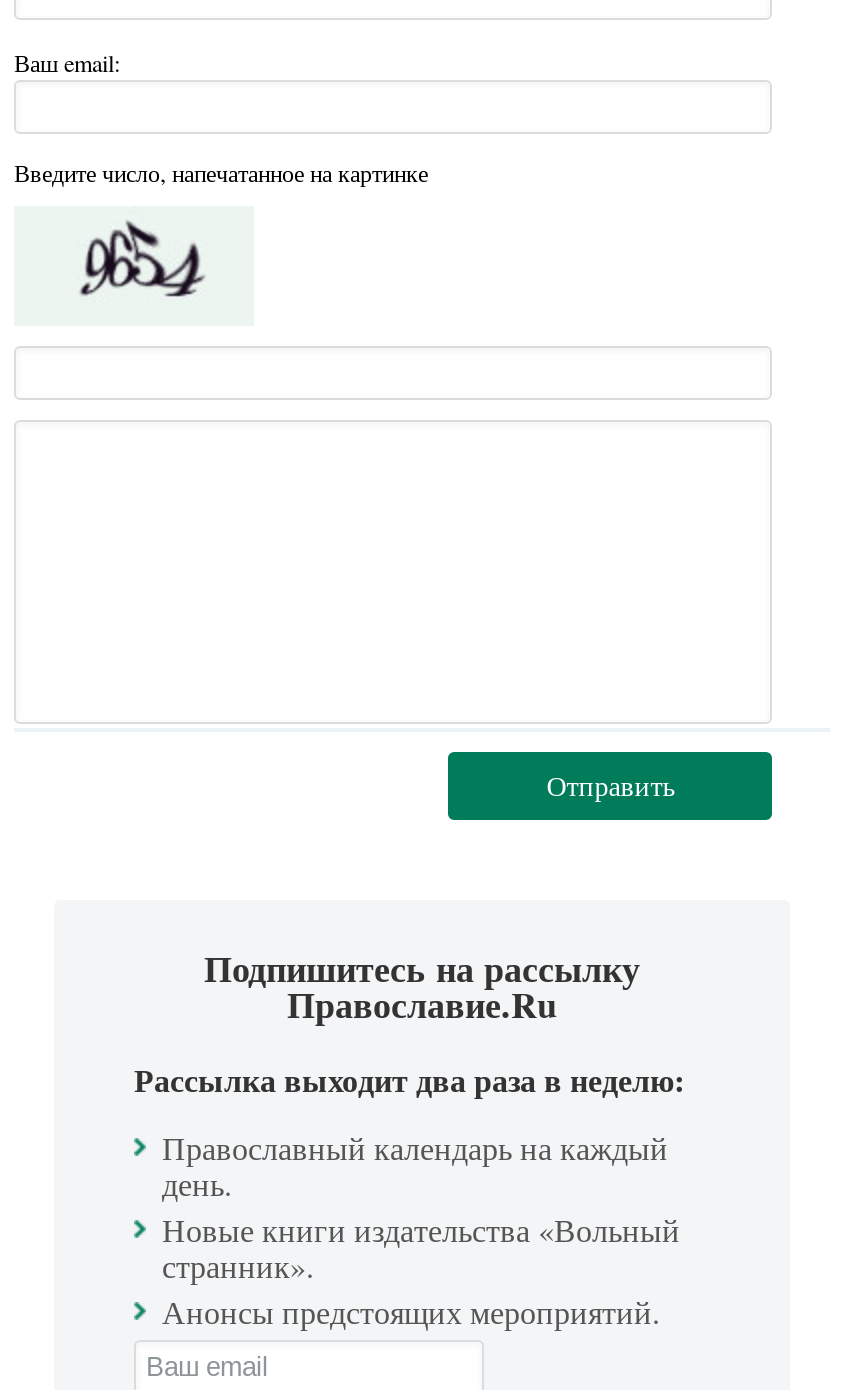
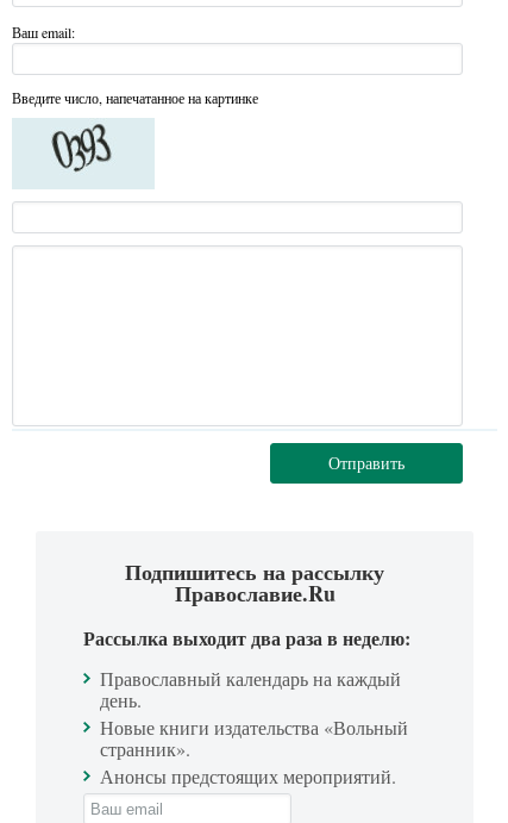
- [image]
+ [image]
